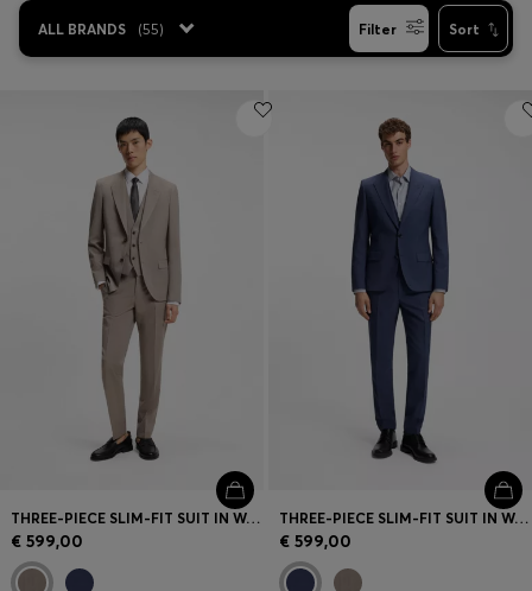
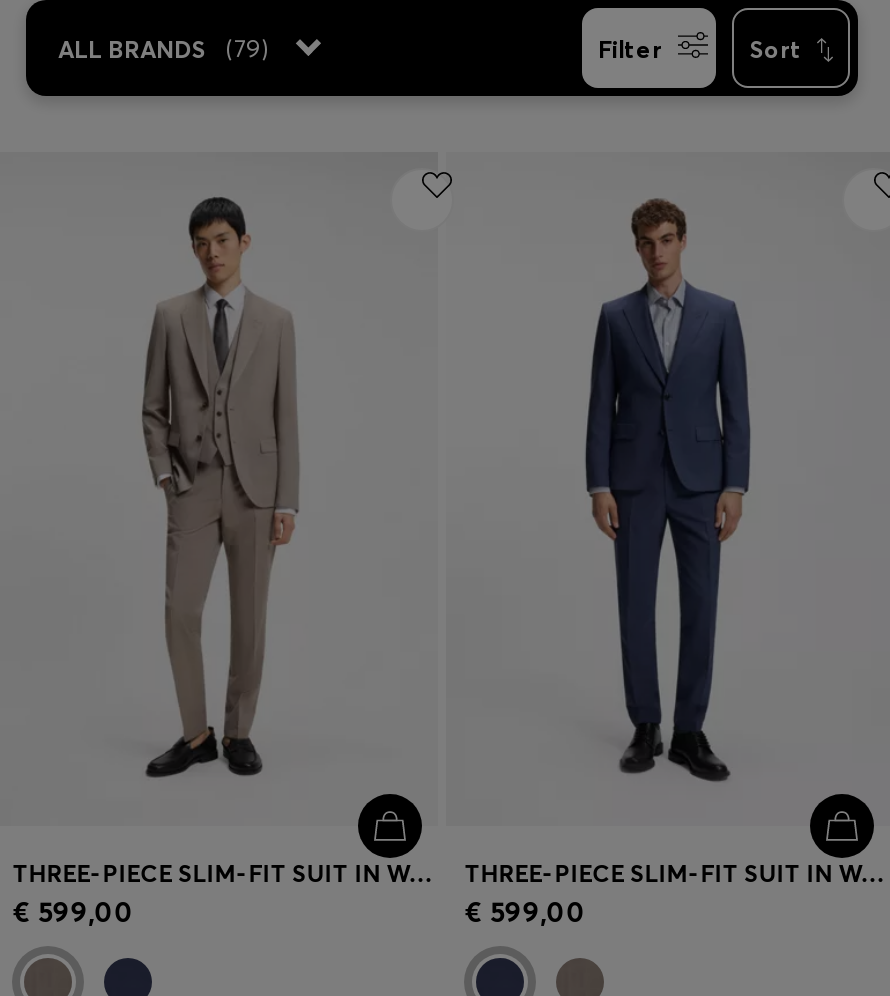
- (55)
+ (79)
